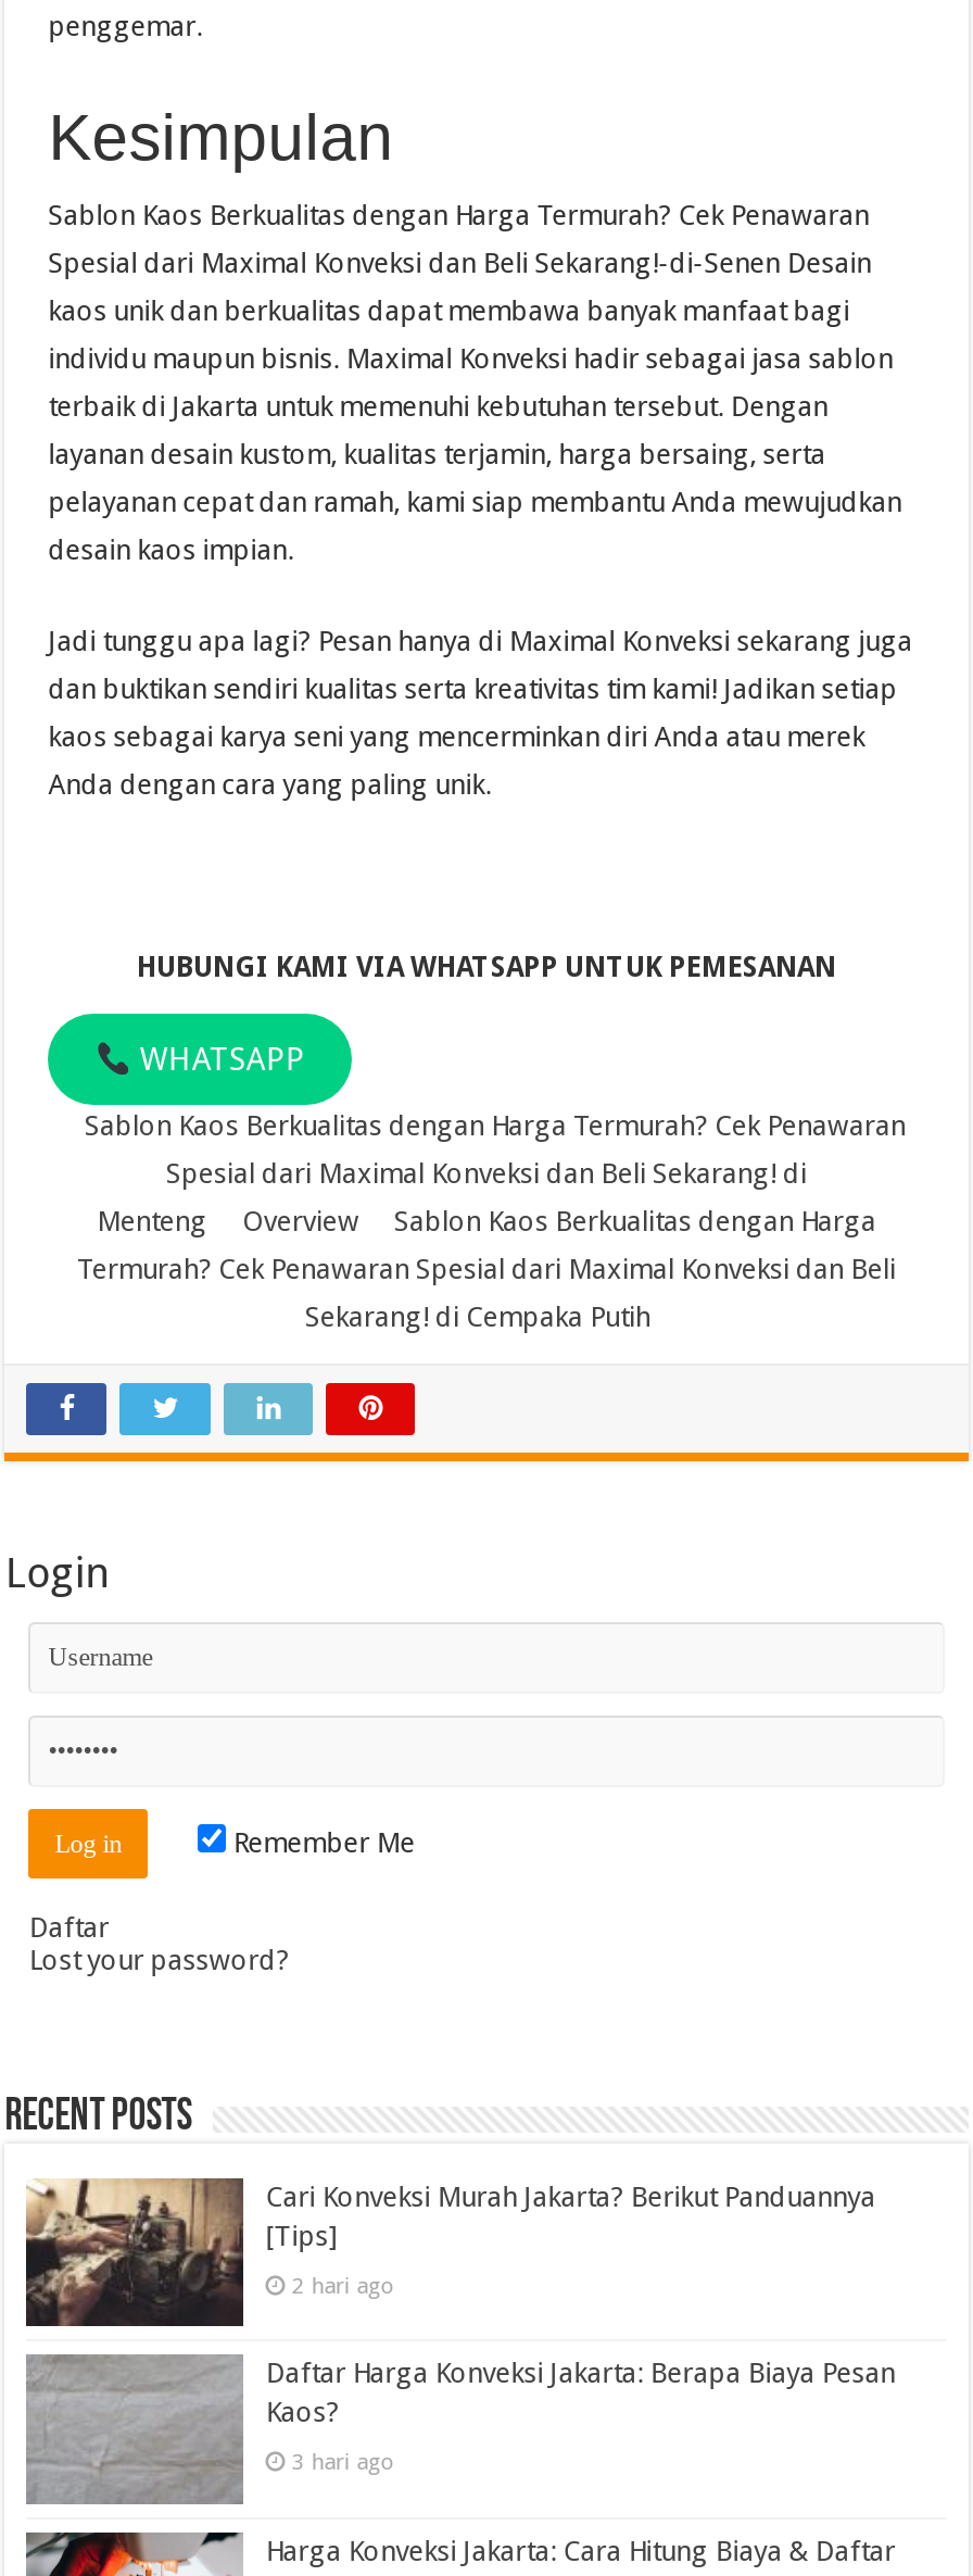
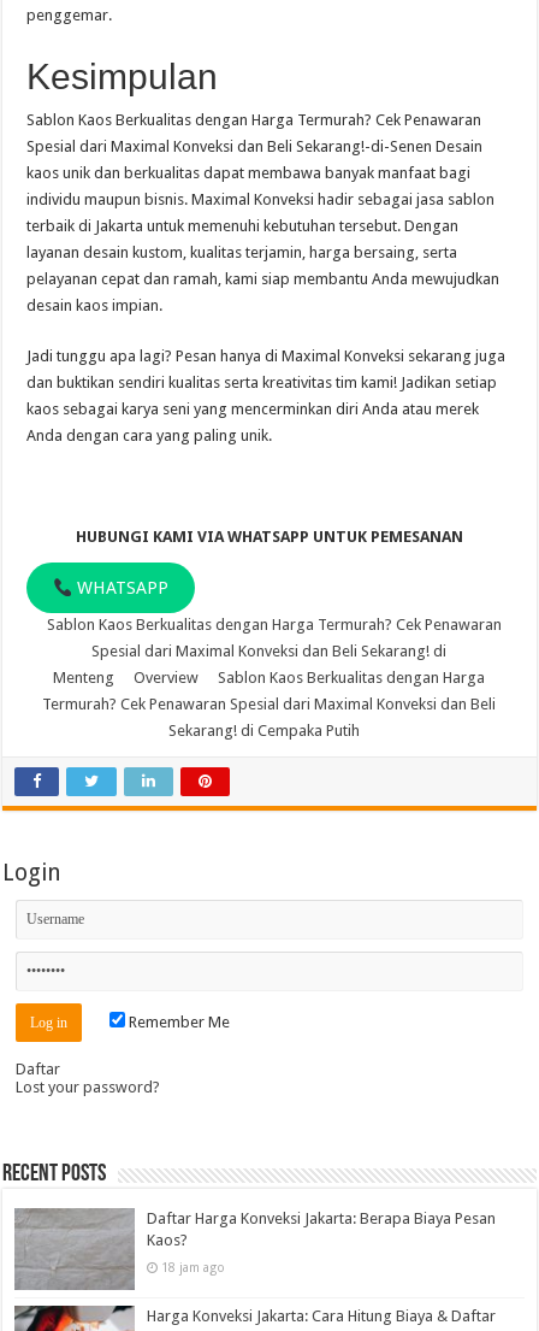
- [image]
- Cari Konveksi Murah Jakarta? Berikut Panduannya
- [Tips]
- 2 hari ago

- 3 hari ago
+ 18 jam ago
